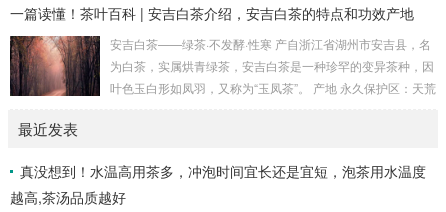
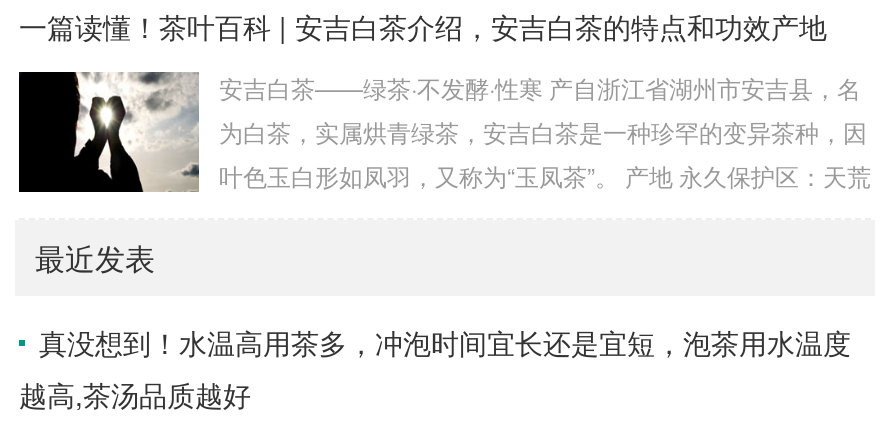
- [image]
+ [image]
